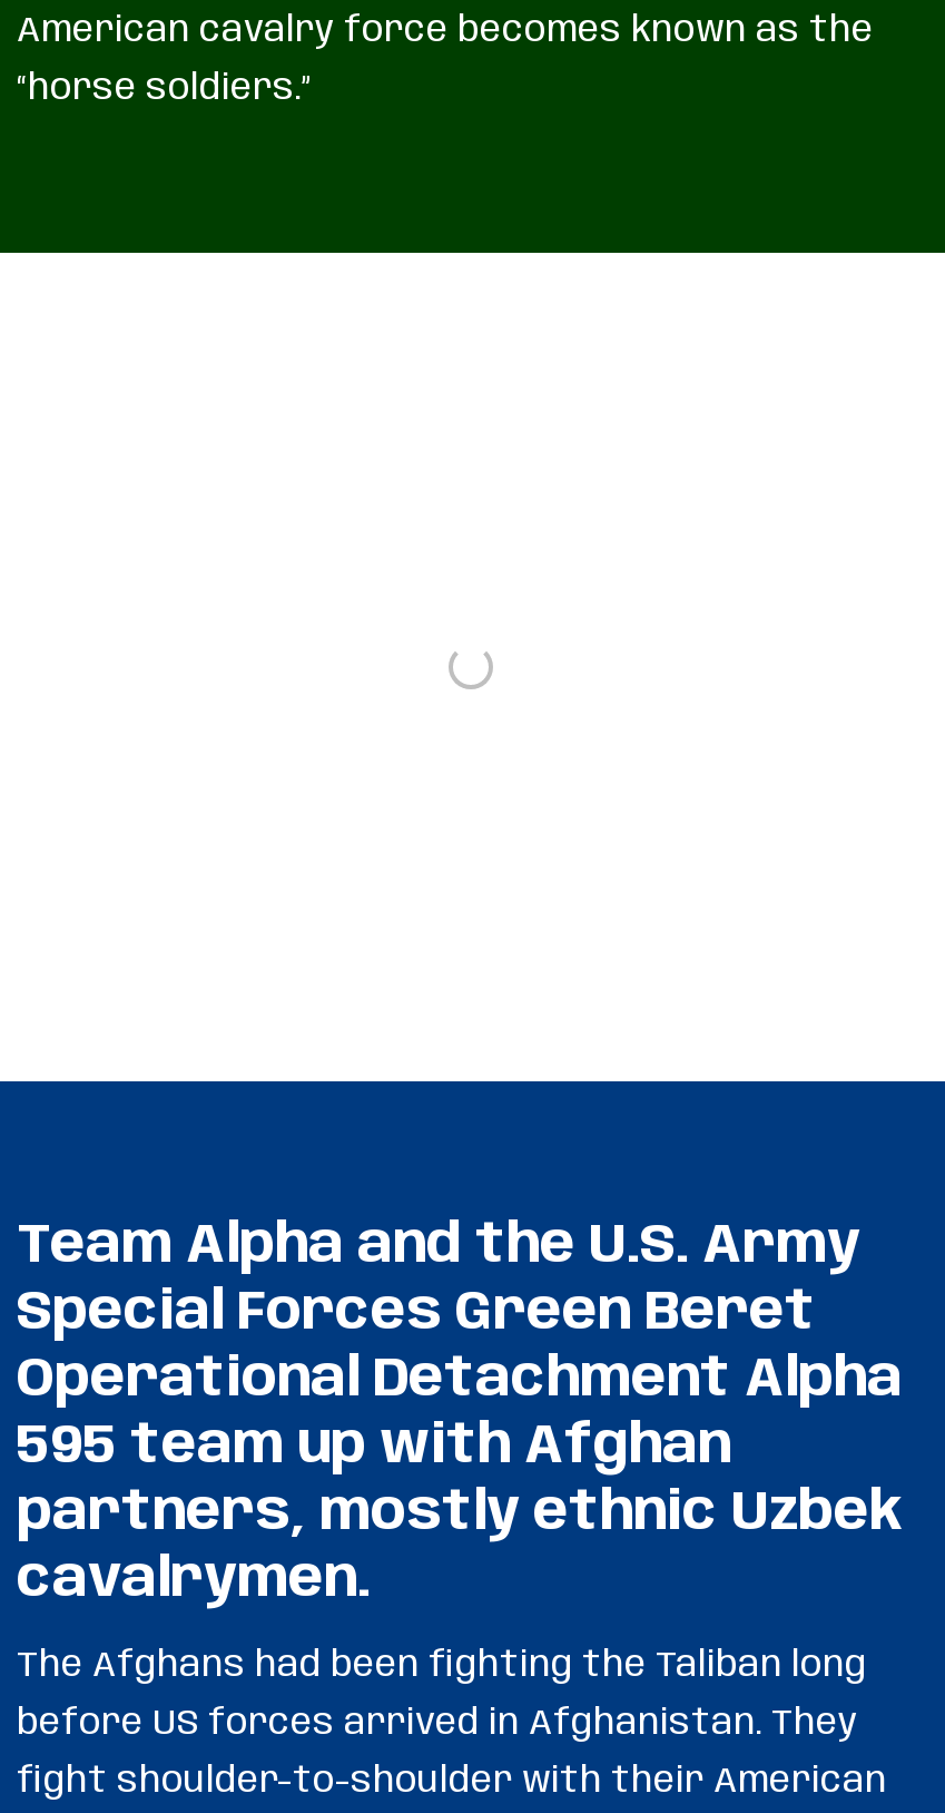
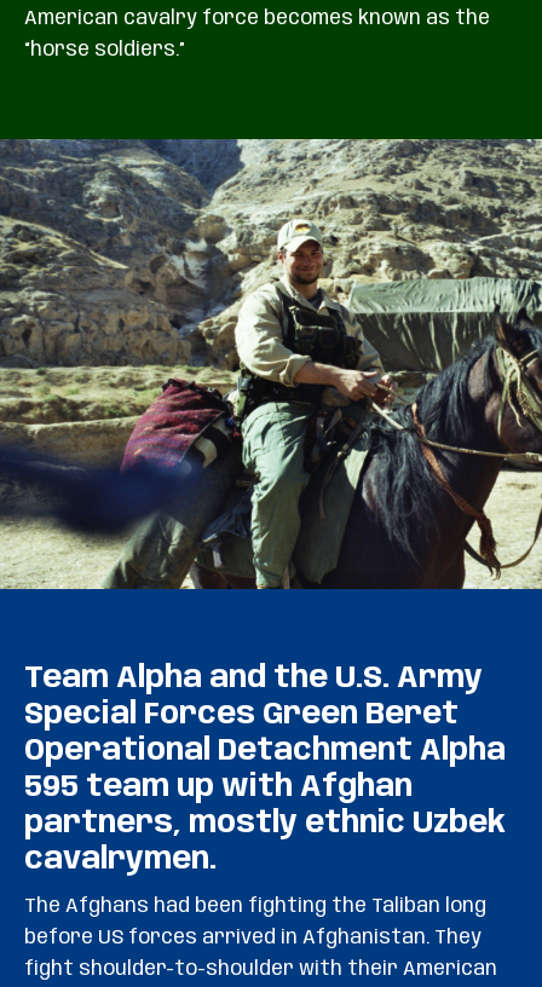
+ [image]
